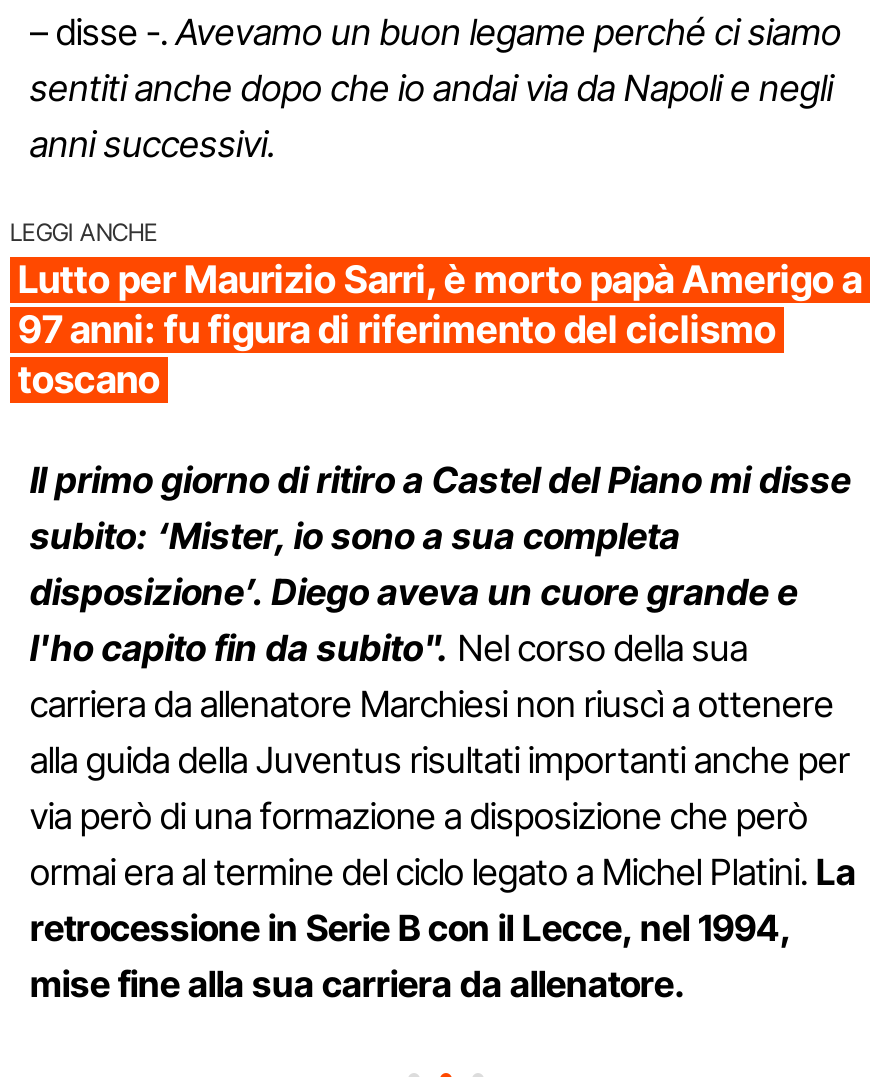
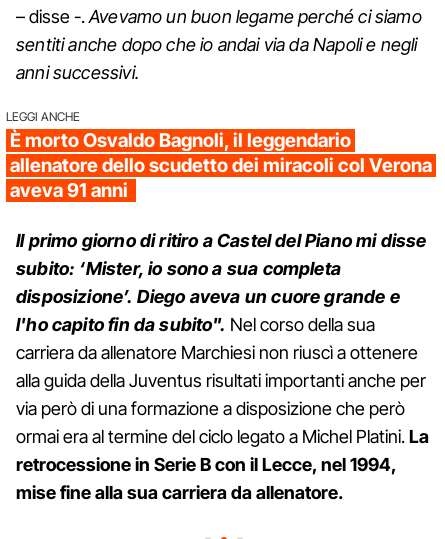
- Lutto per Maurizio Sarri, è morto papà Amerigo a
- 97 anni: fu figura di riferimento del ciclismo
- toscano
+ È morto Osvaldo Bagnoli, il leggendario
+ allenatore dello scudetto dei miracoli col Verona
+ aveva 91 anni
